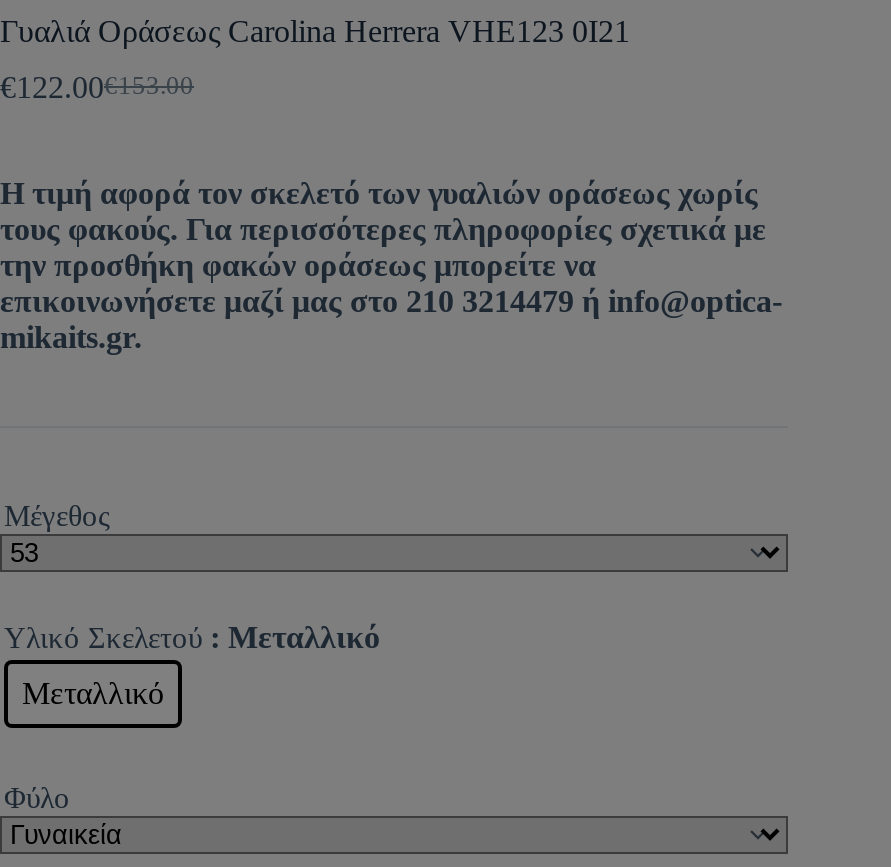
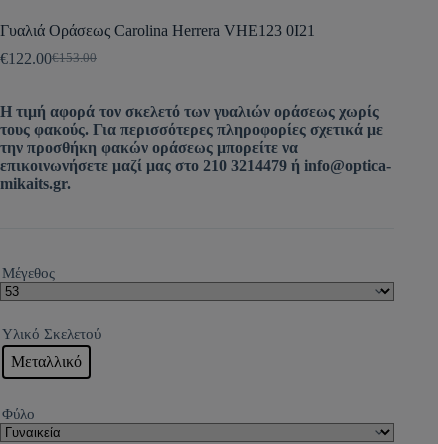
- Υλικό Σκελετού : Μεταλλικό
+ Υλικό Σκελετού
